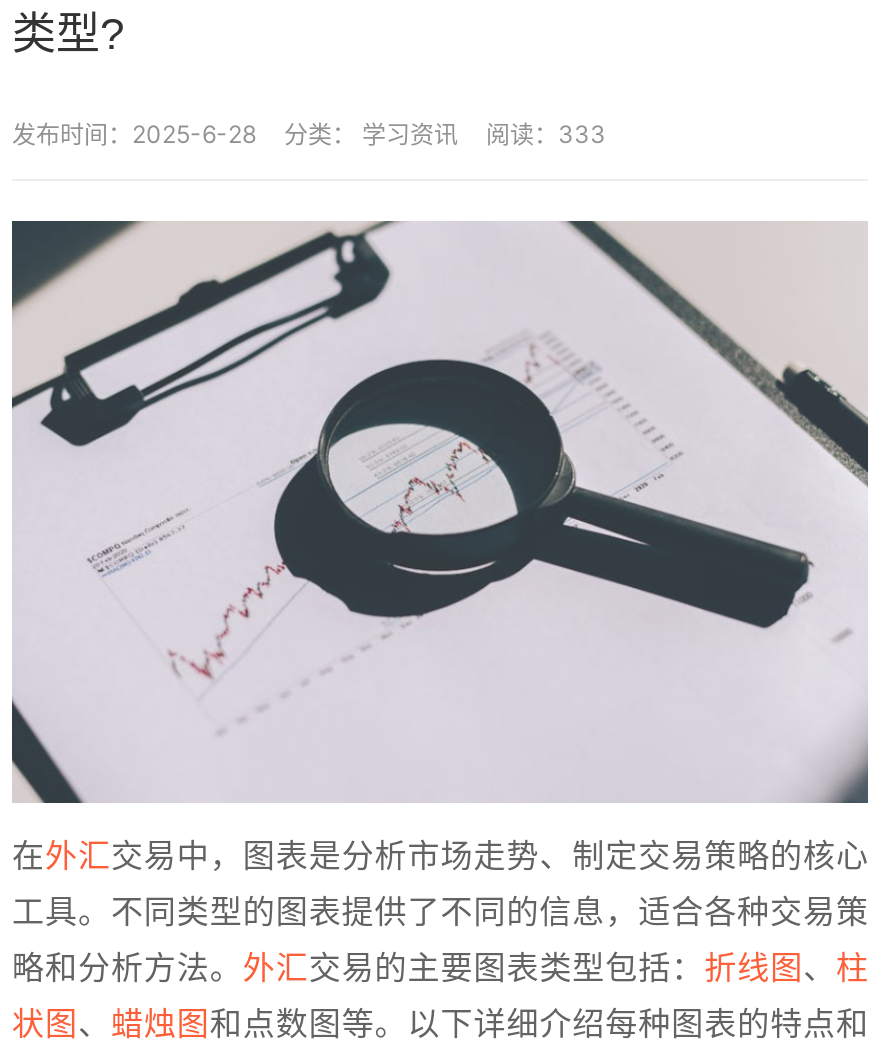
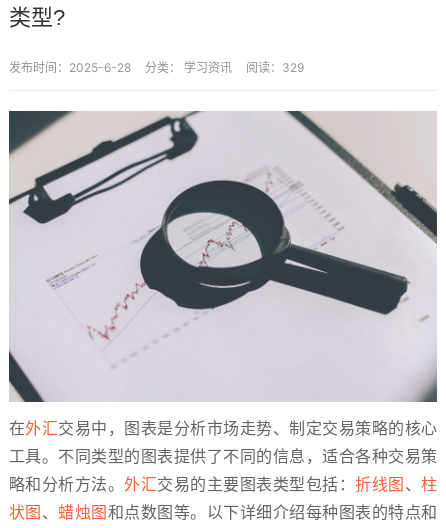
- 发布时间：2025-6-28 分类：学习资讯 阅读：333
+ 发布时间：2025-6-28 分类：学习资讯 阅读：329
